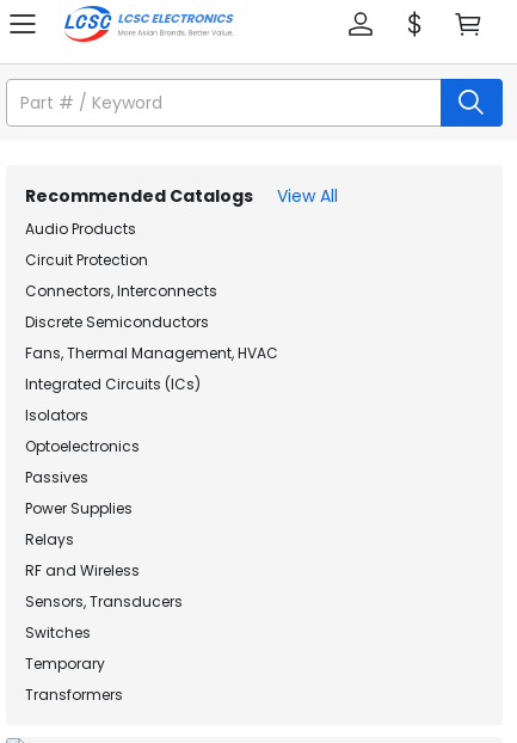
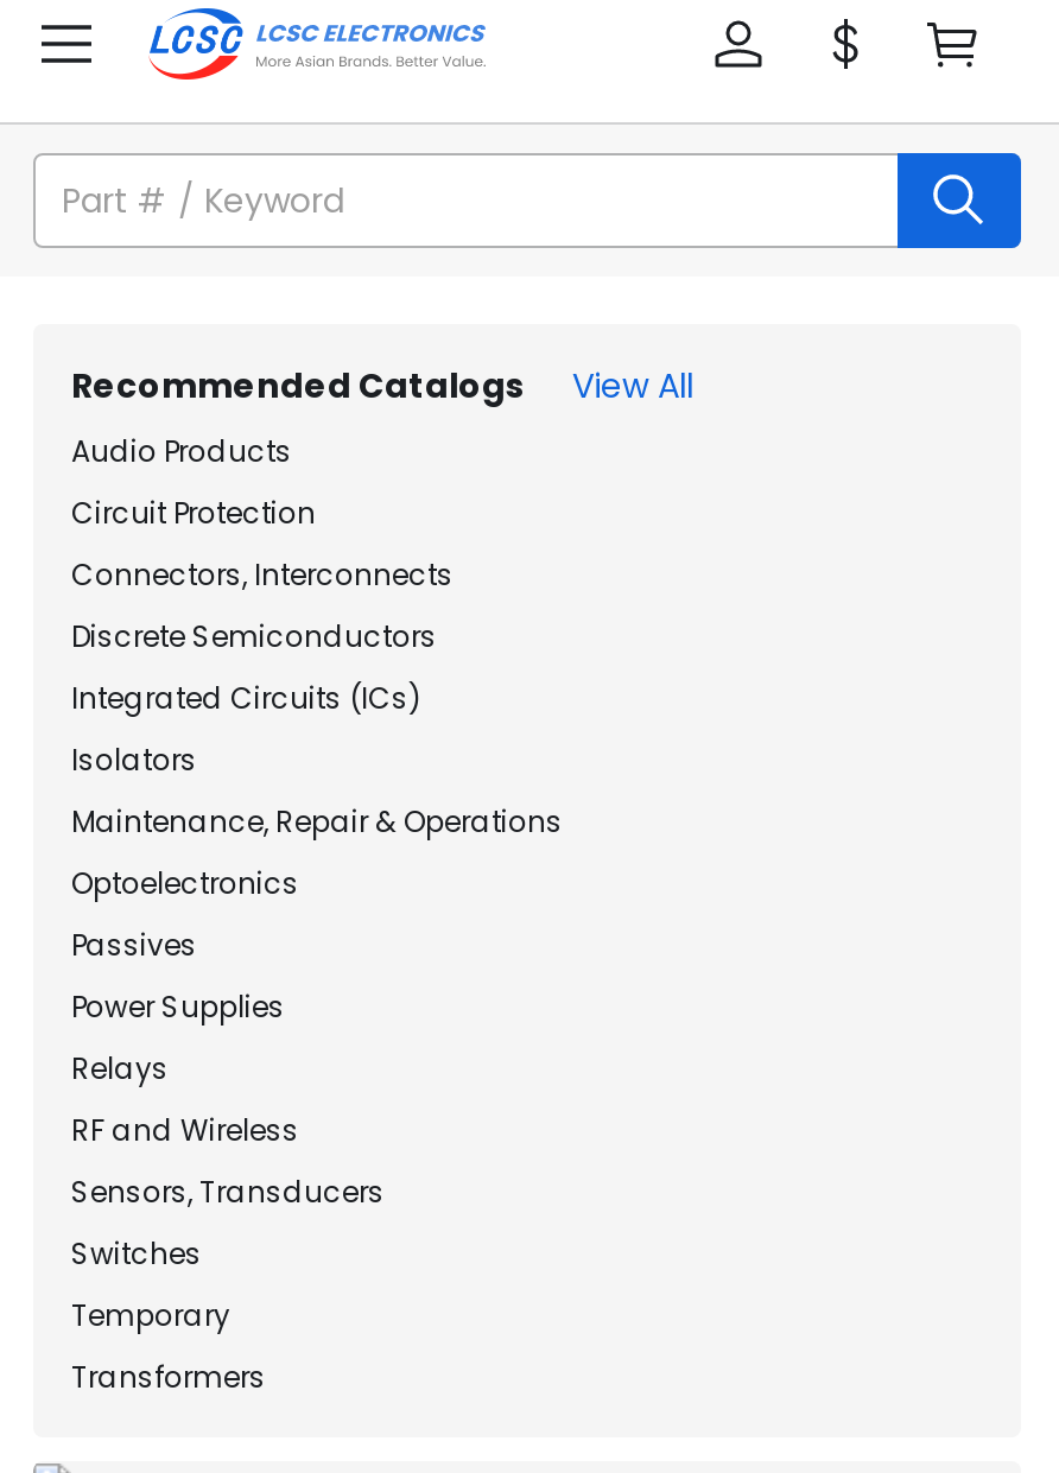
- Fans, Thermal Management, HVAC

moved up: Integrated Circuits (ICs) | Isolators

+ Maintenance, Repair & Operations
